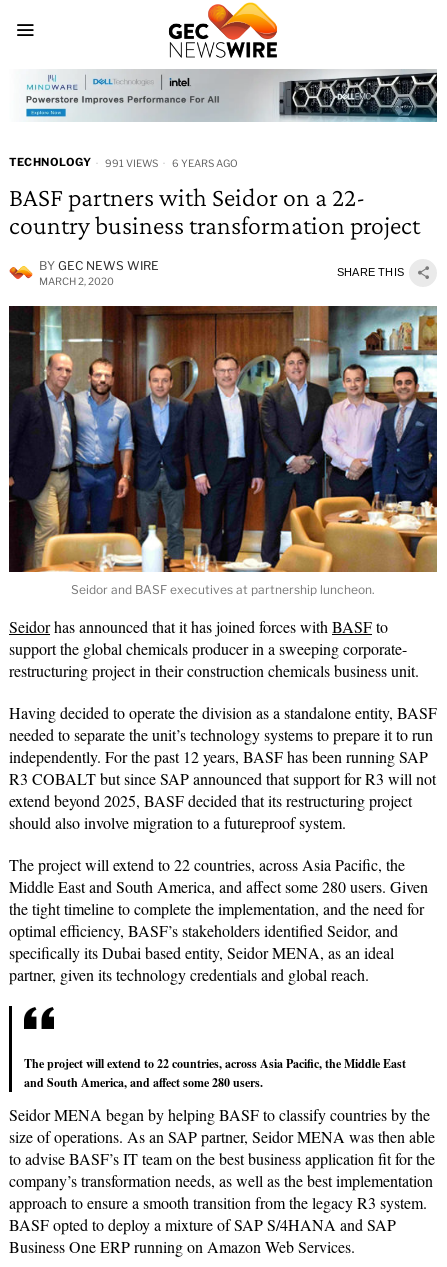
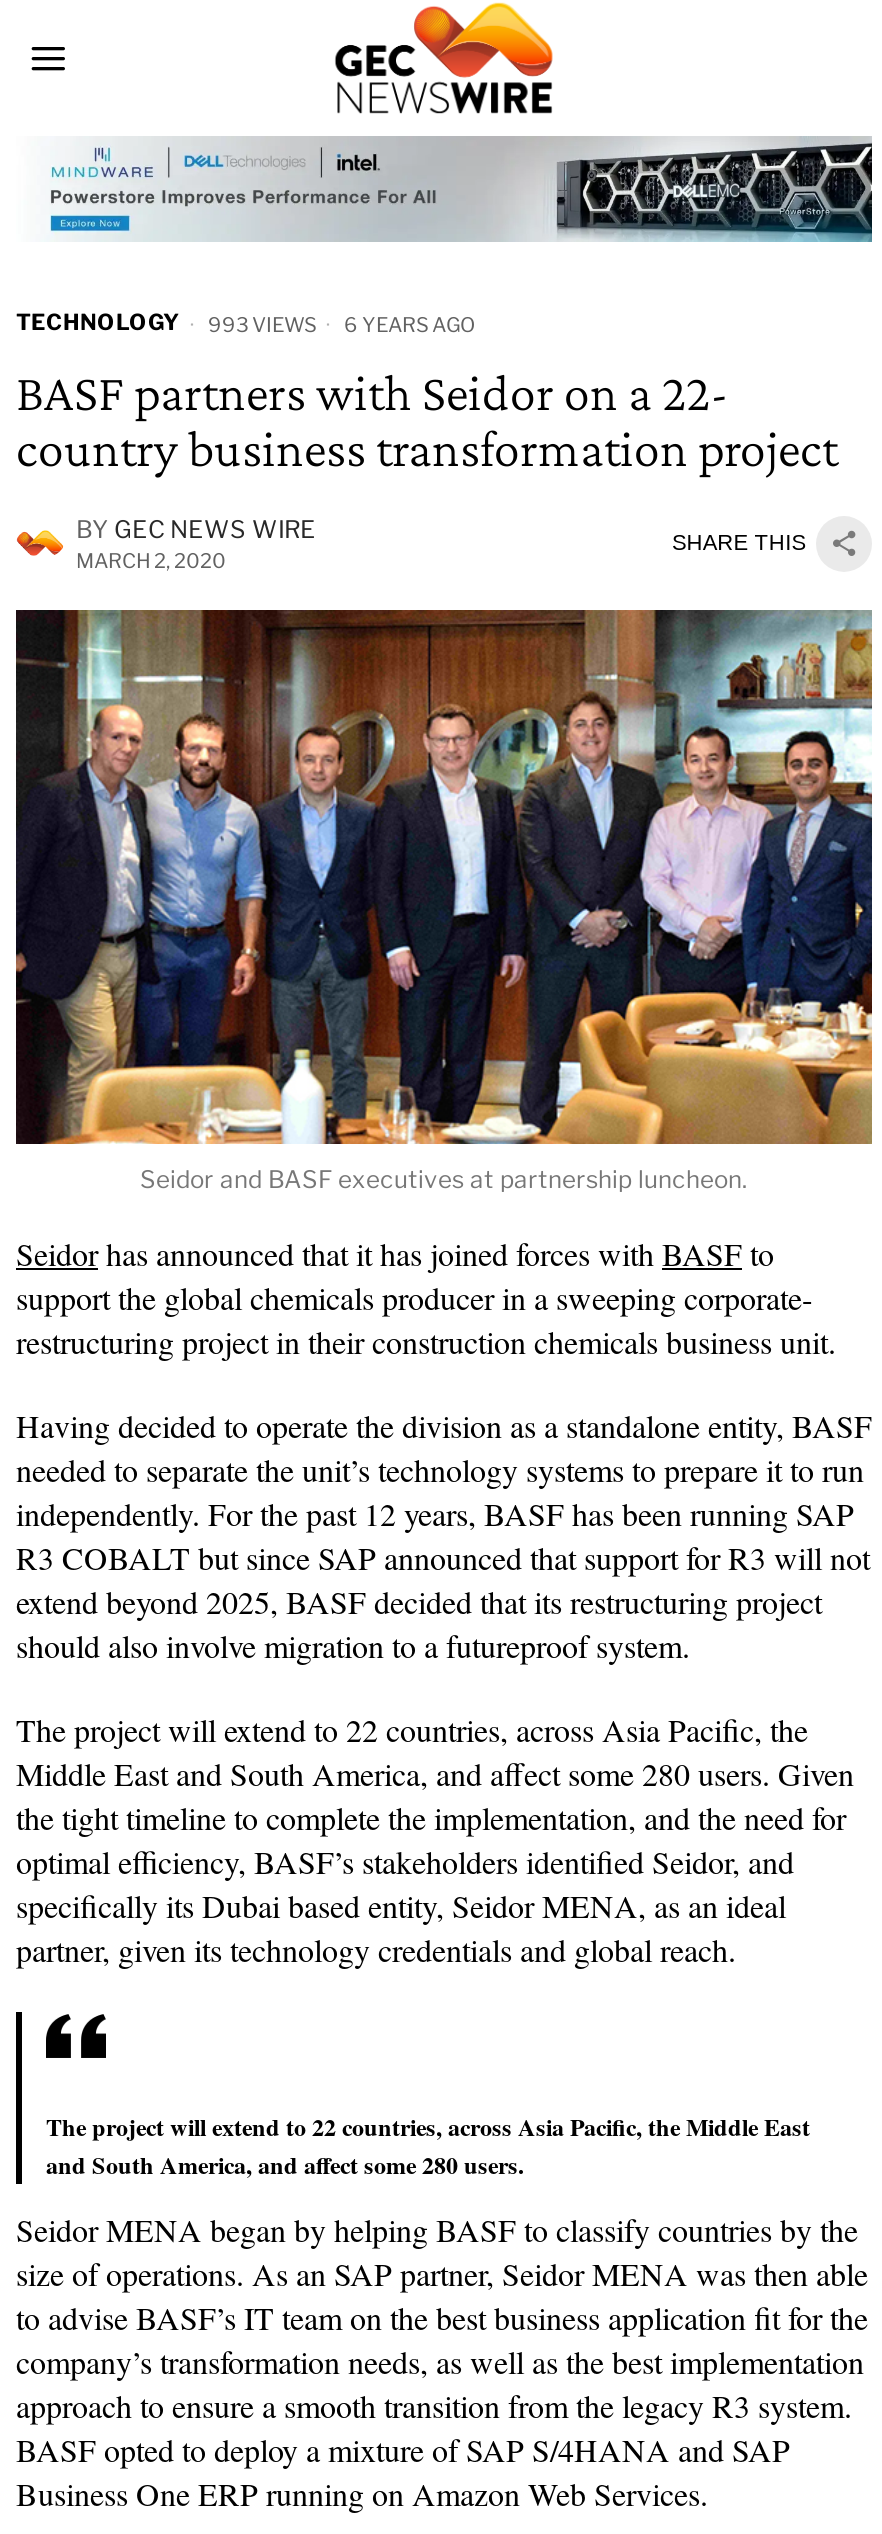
- TECHNOLOGY 991 VIEWS 6 YEARS AGO
+ TECHNOLOGY 993 VIEWS 6 YEARS AGO
